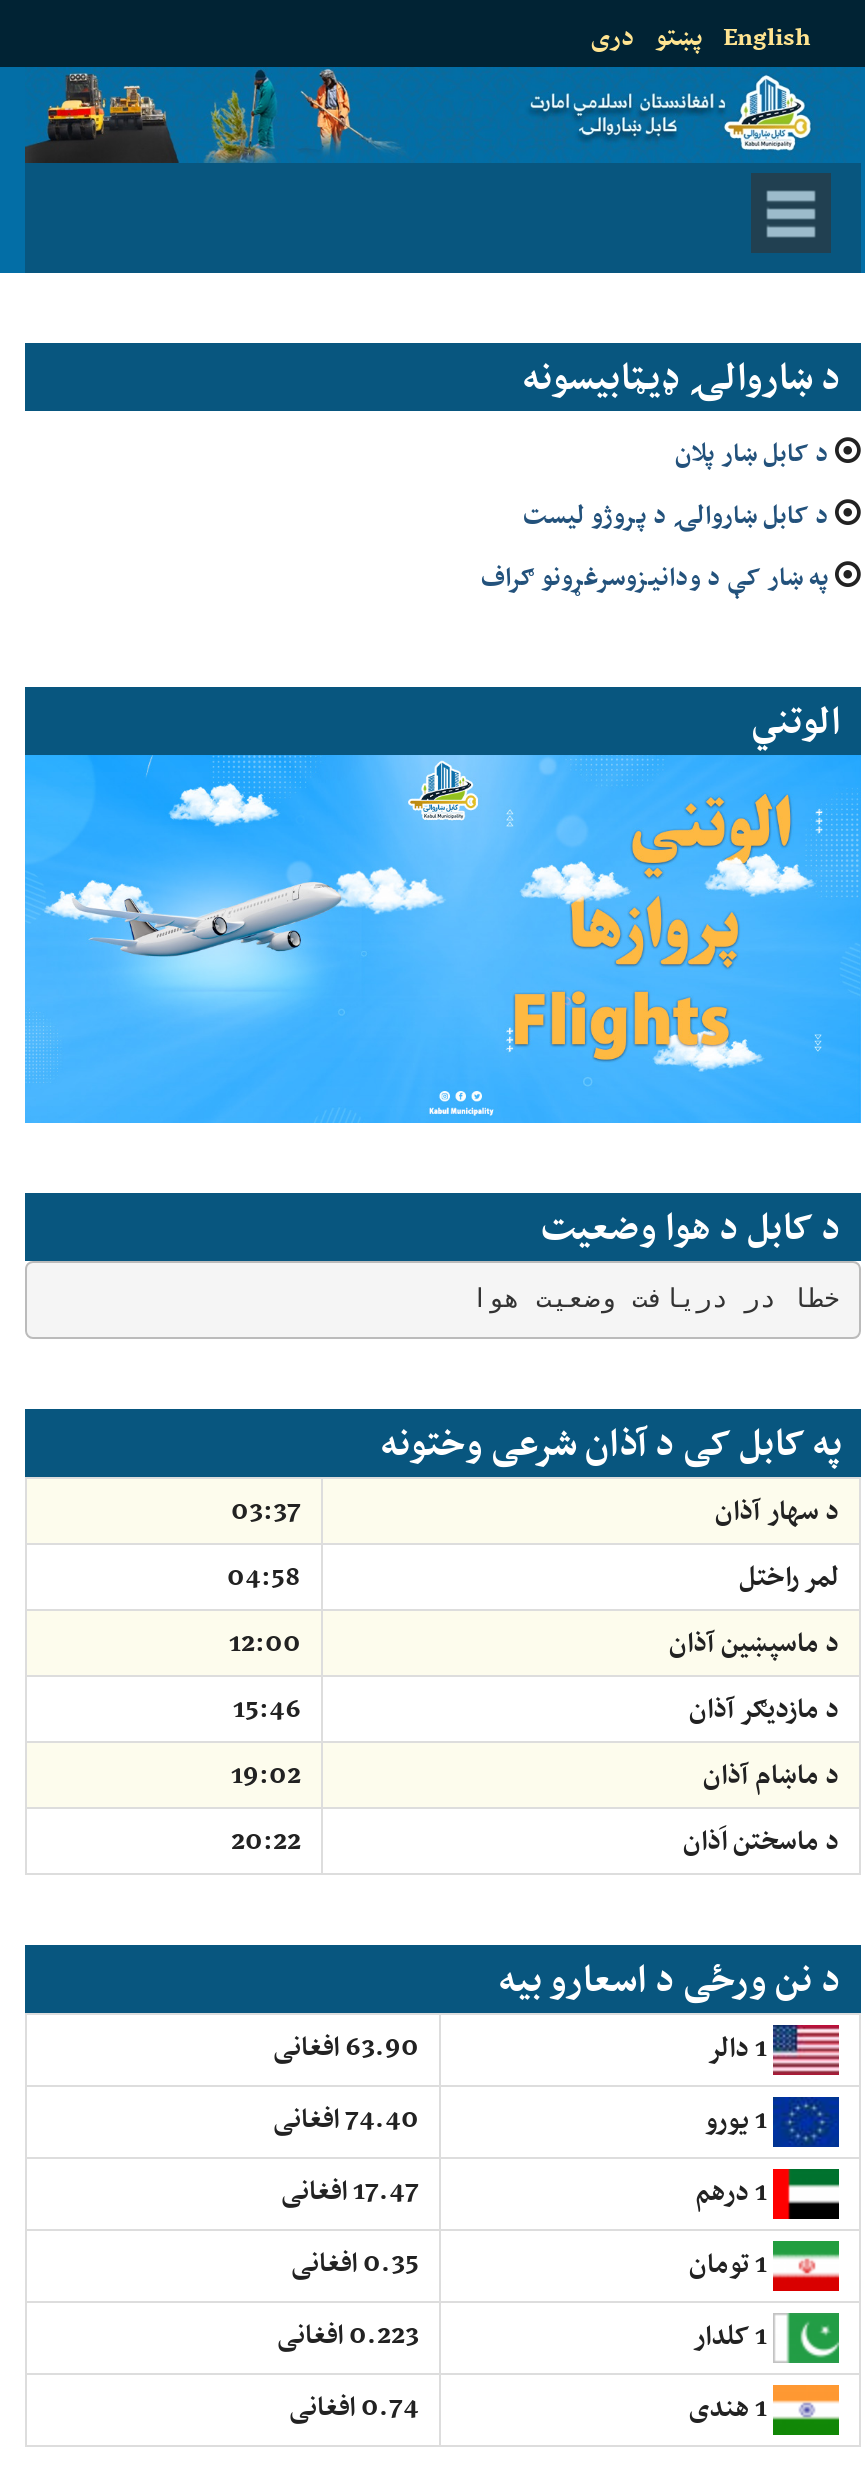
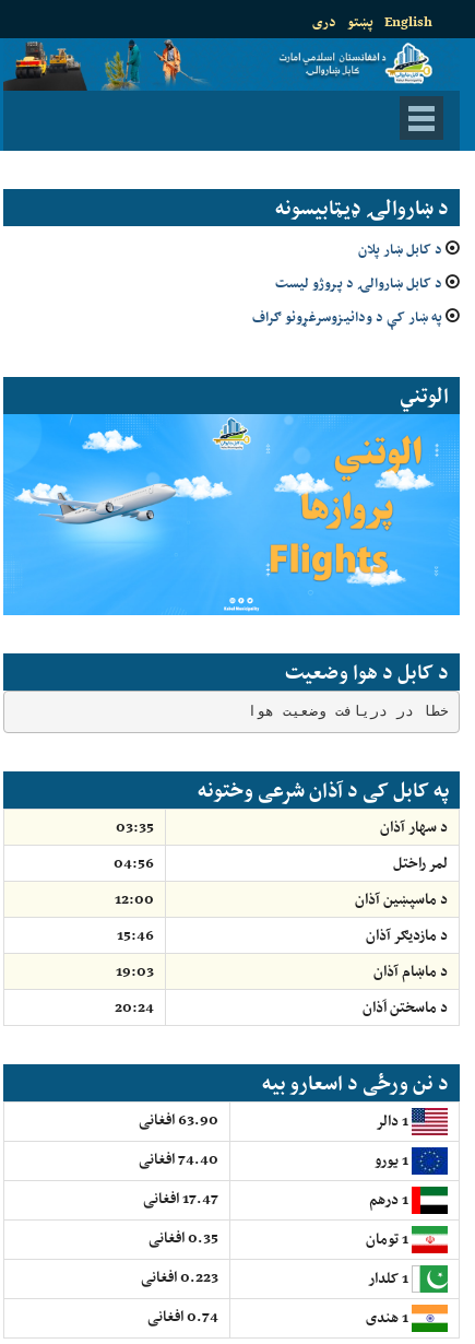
- 03:37
+ 03:35

- 04:58
+ 04:56

- 19:02
+ 19:03

- 20:22
+ 20:24
